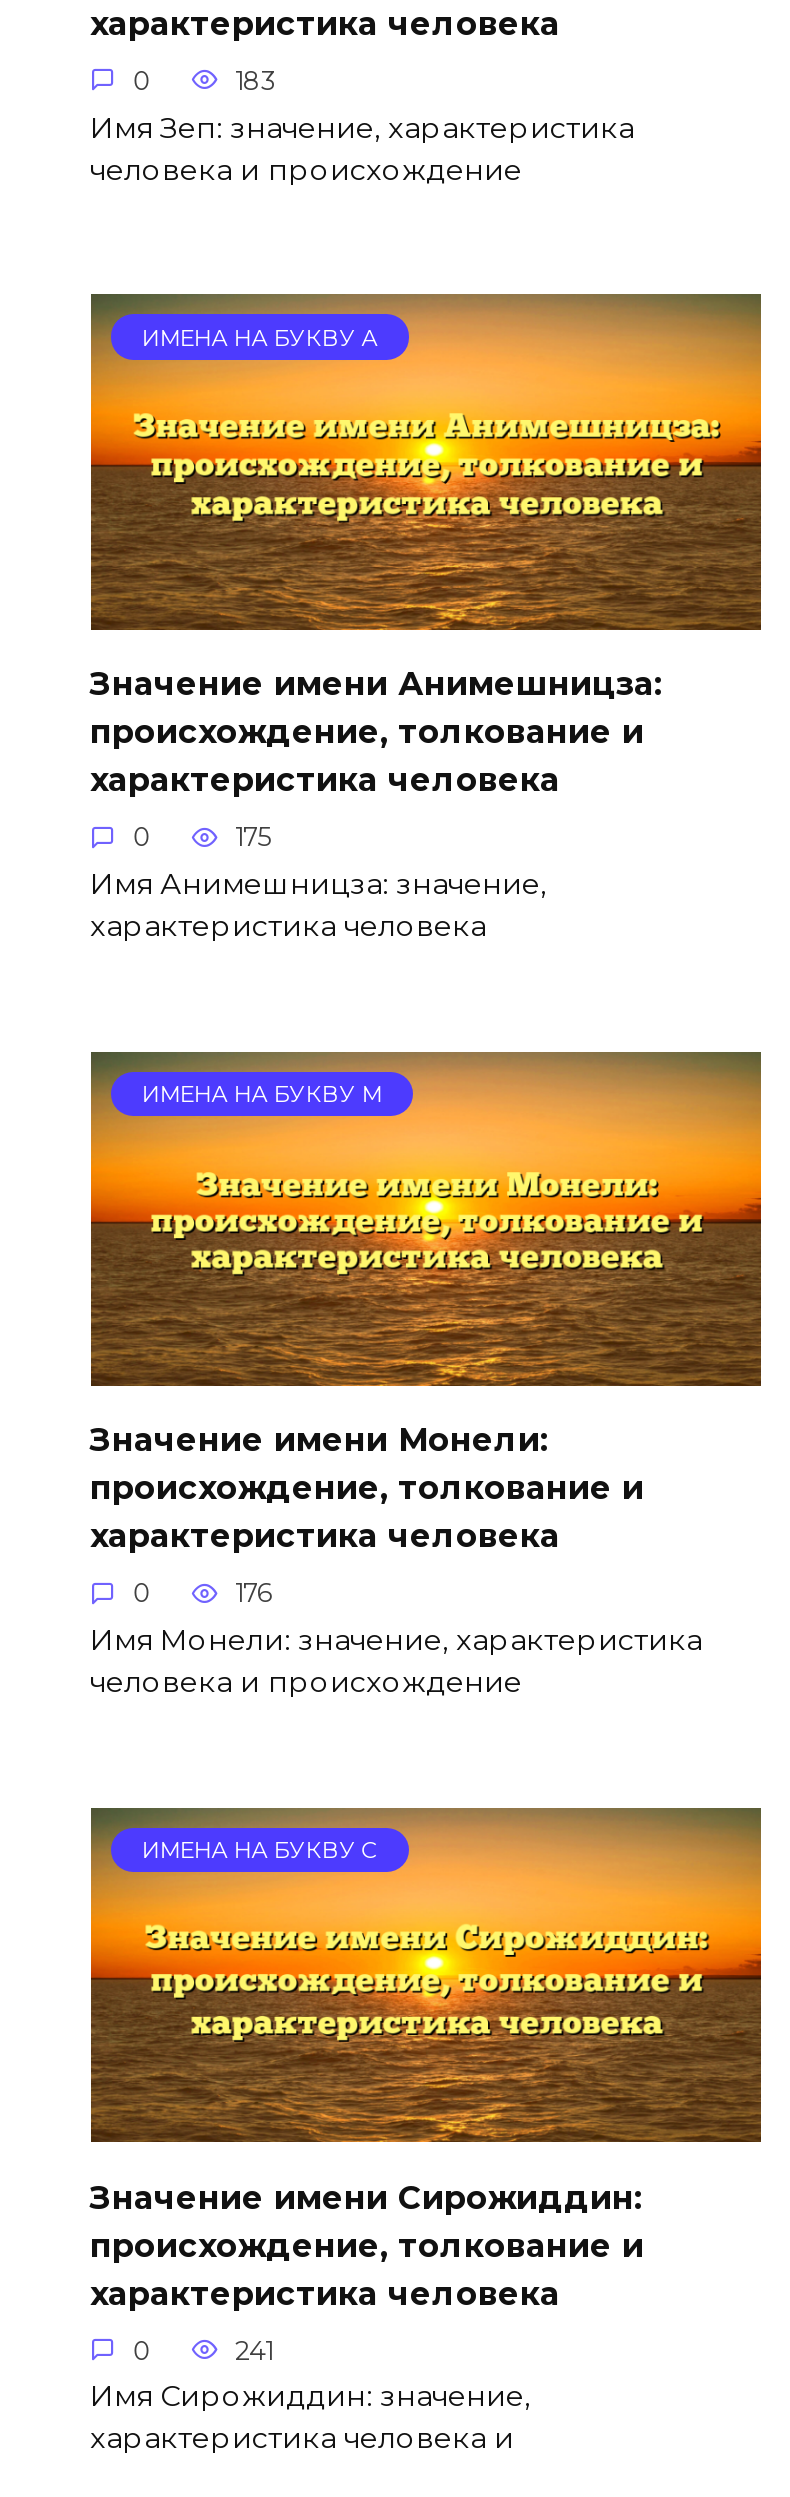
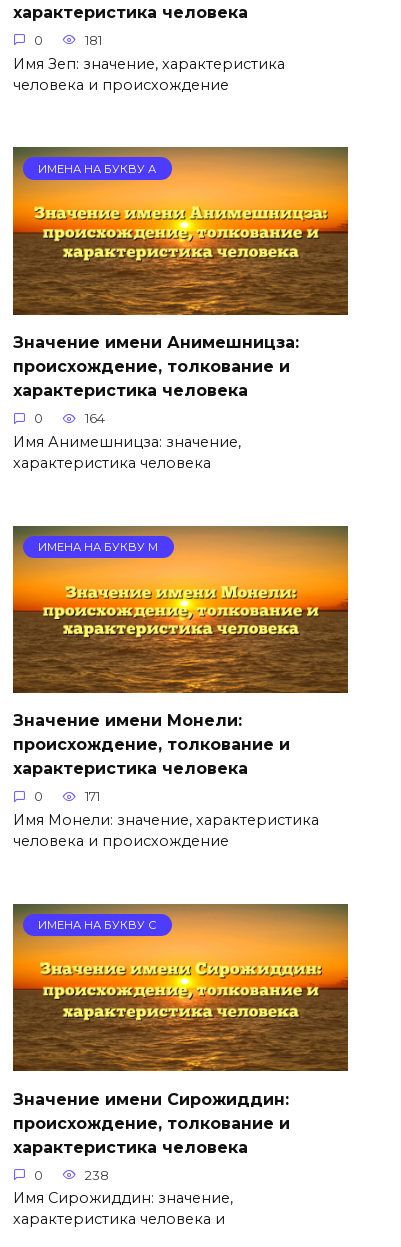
- 183
+ 181

- 175
+ 164

- 176
+ 171

- 241
+ 238
